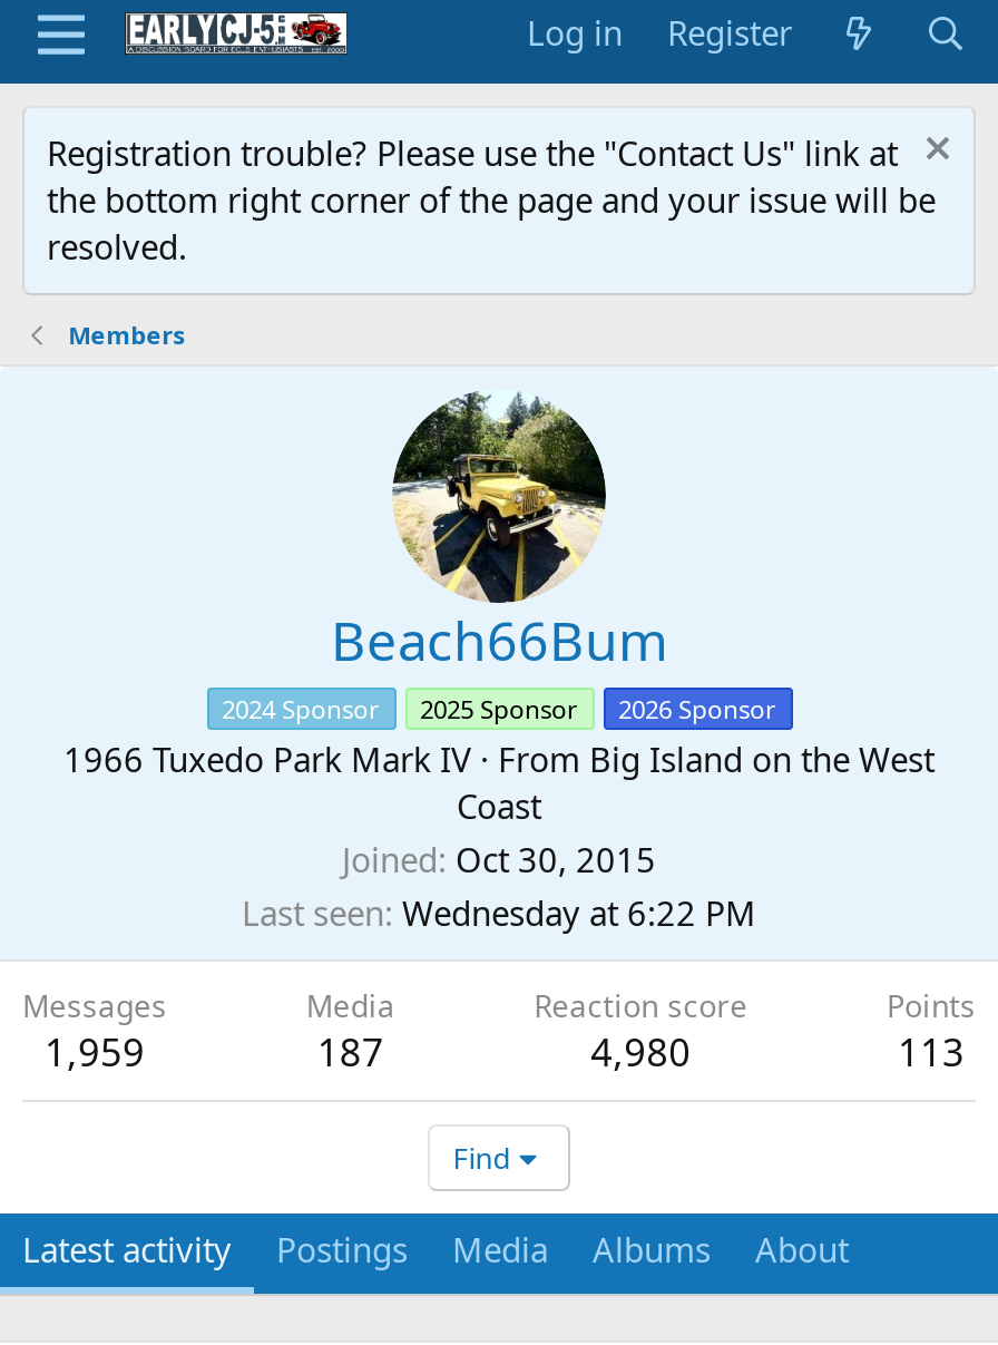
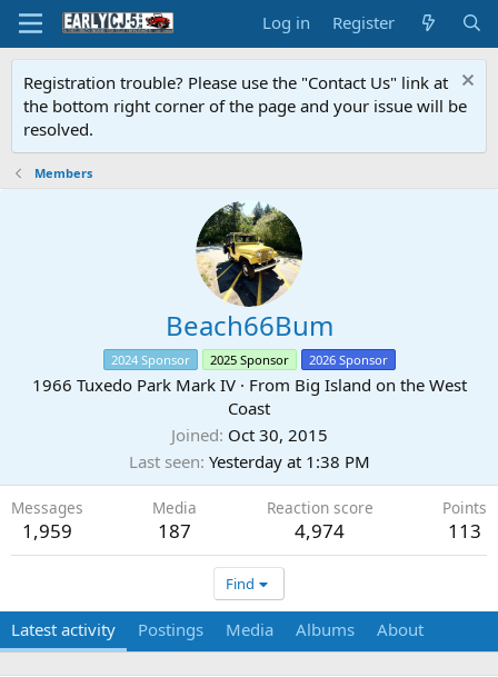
- Last seen Wednesday at 6:22 PM
+ Last seen Yesterday at 1:38 PM

- 4,980
+ 4,974
